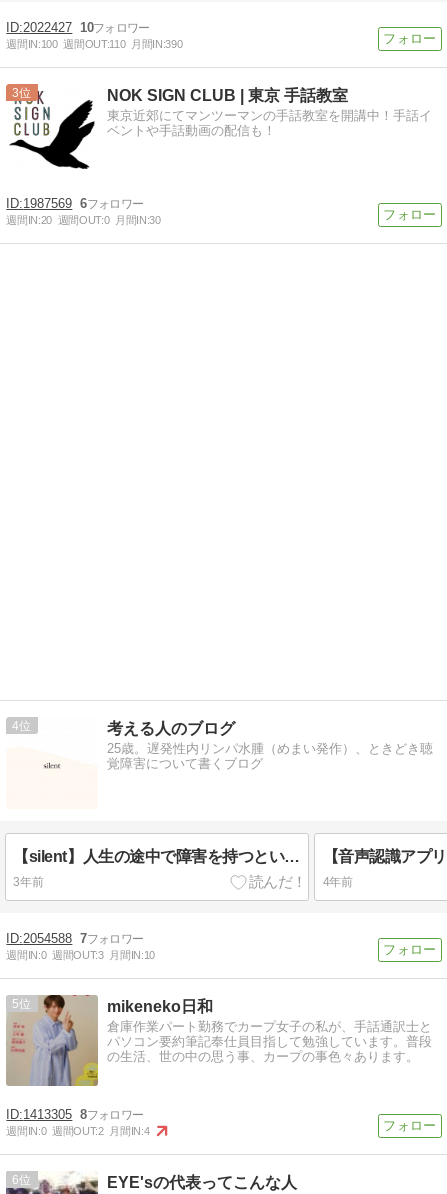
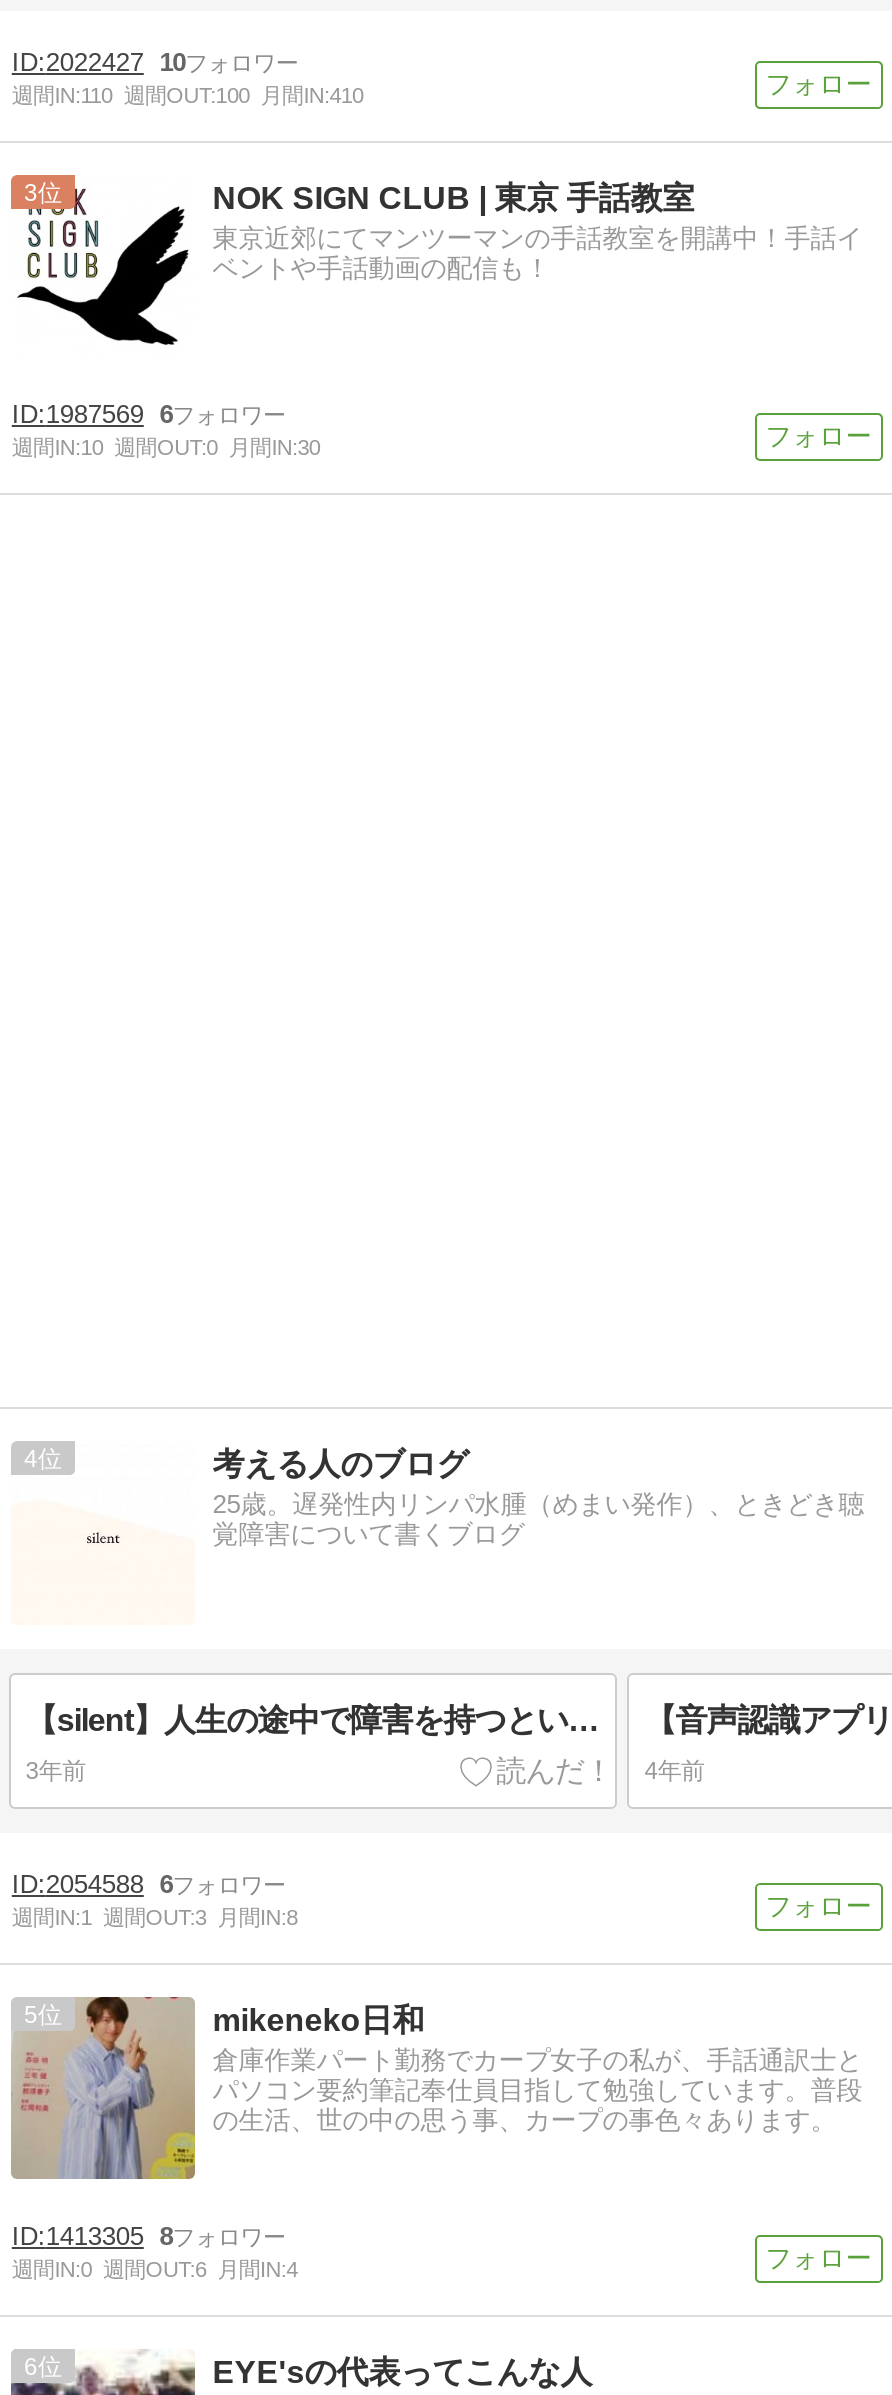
- 週間IN:100 週間OUT:110 月間IN:390
+ 週間IN:110 週間OUT:100 月間IN:410

- 週間IN:20 週間OUT:0 月間IN:30
+ 週間IN:10 週間OUT:0 月間IN:30

- 2054588 7
+ 2054588 6

- 週間IN:0 週間OUT:3 月間IN:10
+ 週間IN:1 週間OUT:3 月間IN:8

- 週間IN:0 週間OUT:2 月間IN:4
+ 週間IN:0 週間OUT:6 月間IN:4
